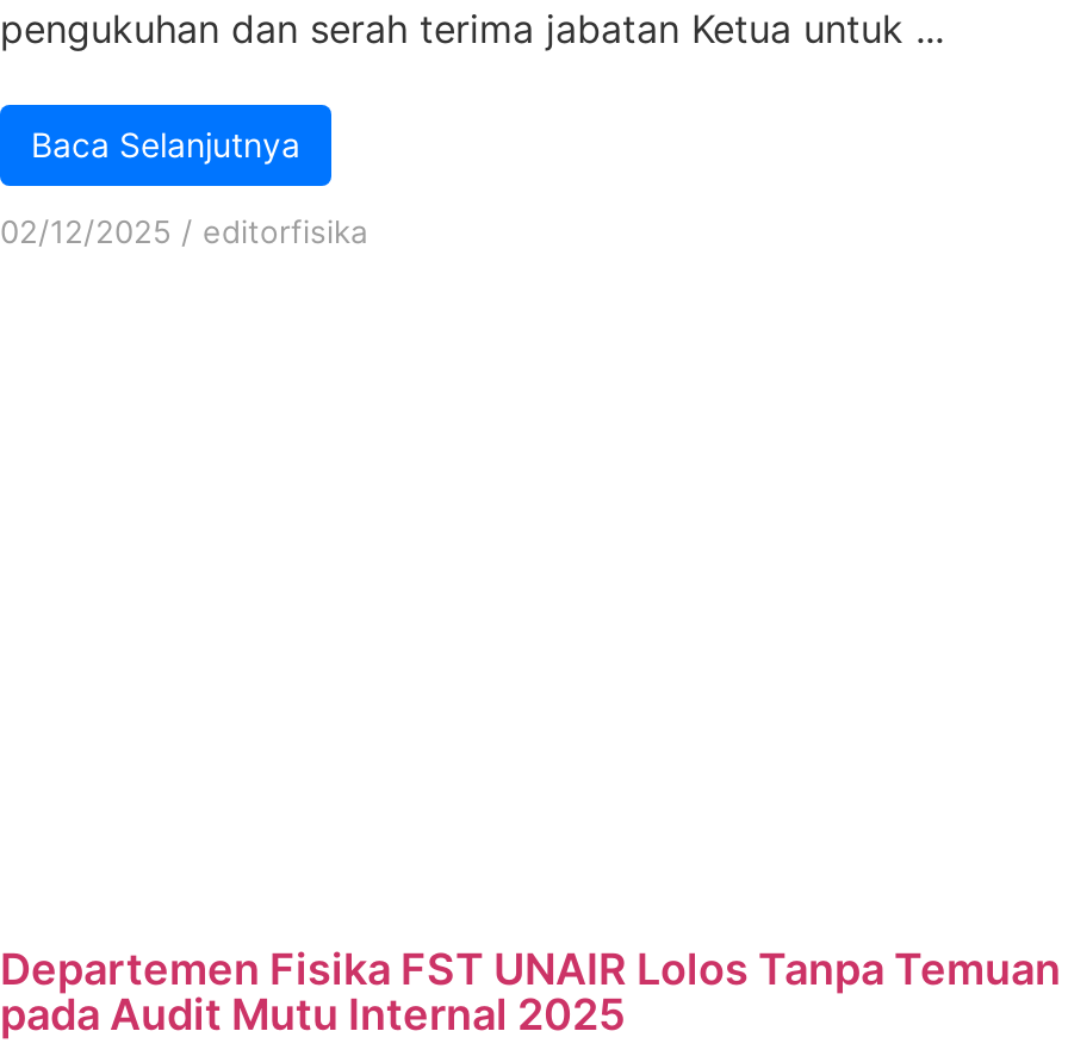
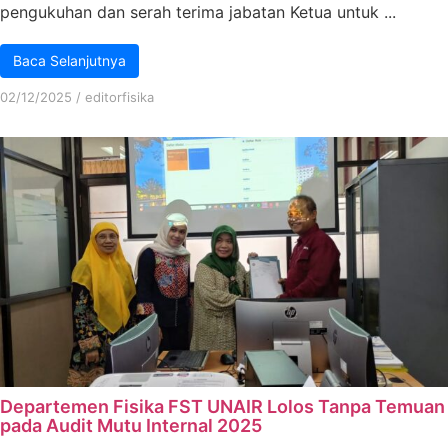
+ [image]
